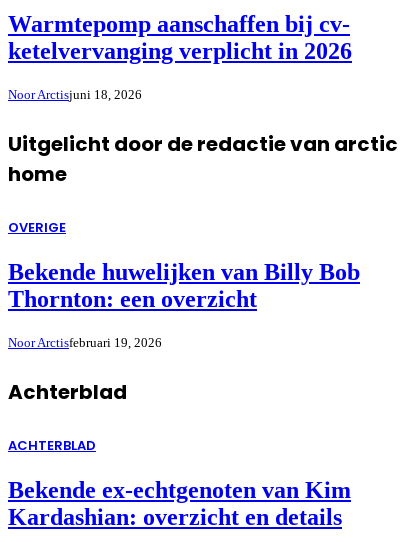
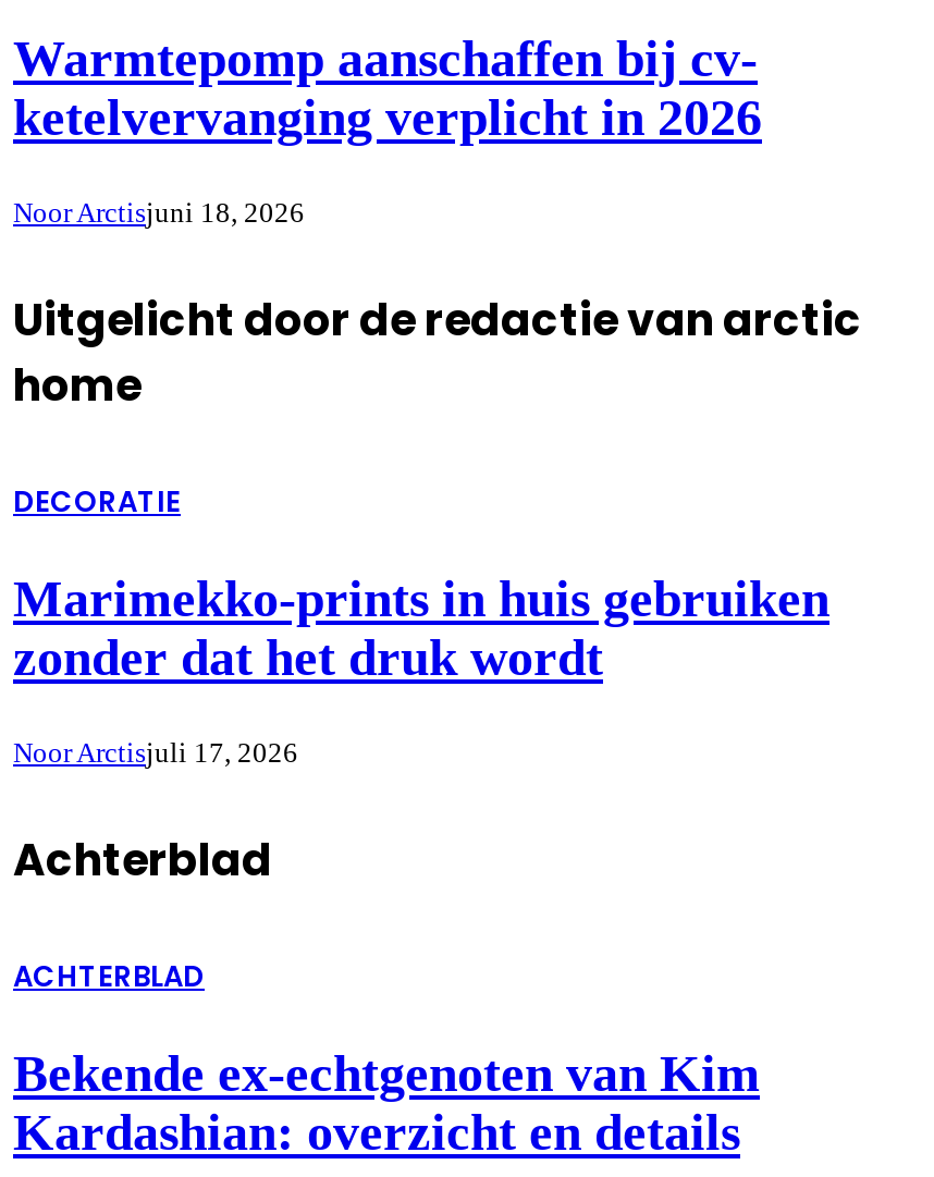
- OVERIGE
+ DECORATIE

- Bekende huwelijken van Billy Bob
- Thornton: een overzicht
+ Marimekko-prints in huis gebruiken
+ zonder dat het druk wordt

- Noor Arctisfebruari 19, 2026
+ Noor Arctisjuli 17, 2026
